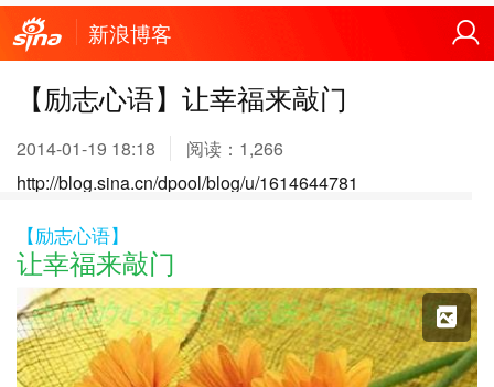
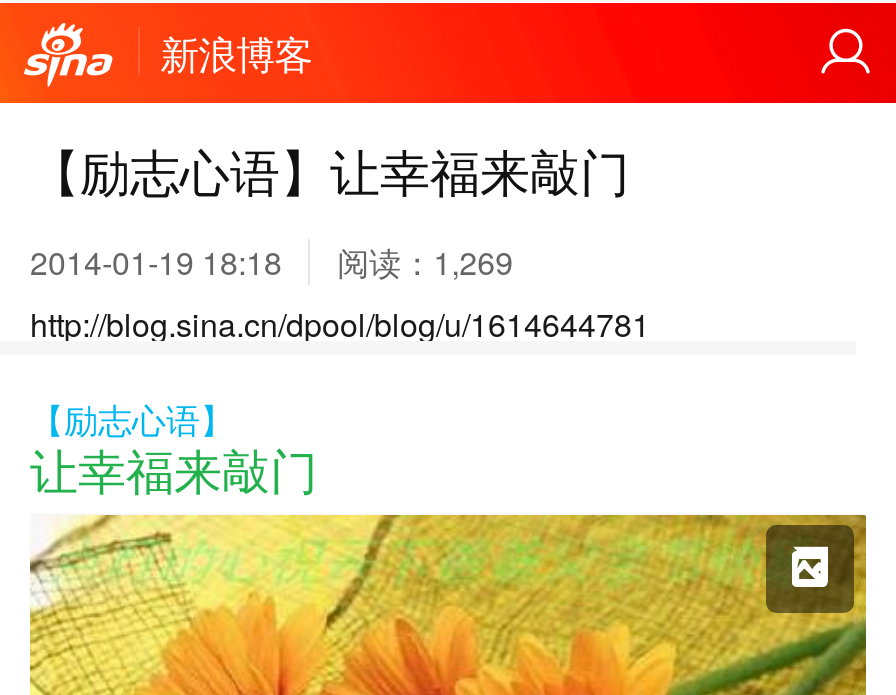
- 2014-01-19 18:18 阅读：1,266
+ 2014-01-19 18:18 阅读：1,269
